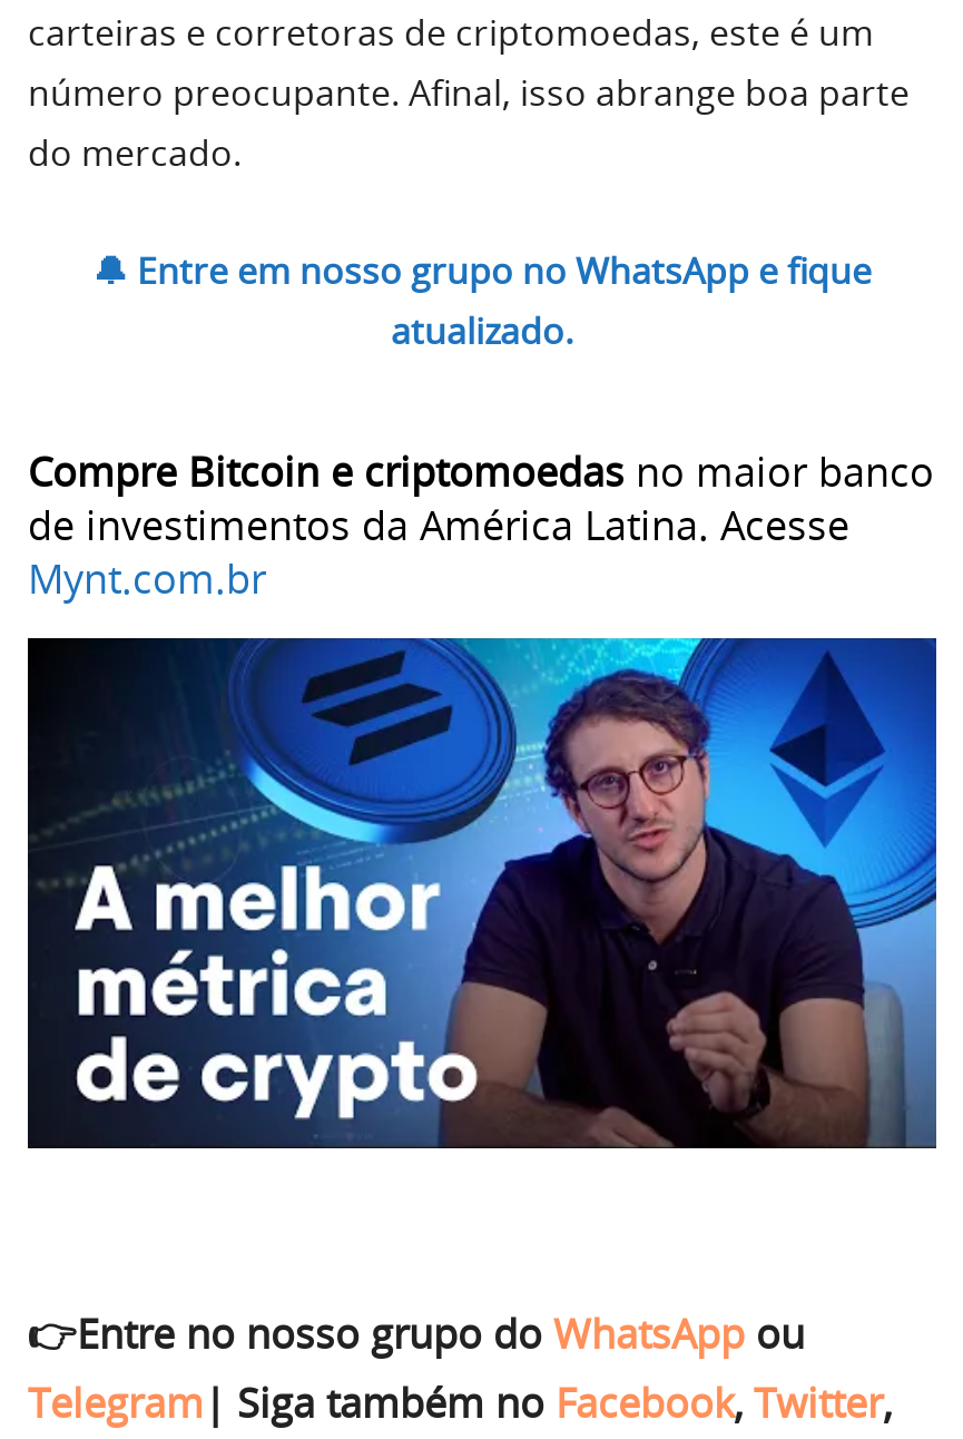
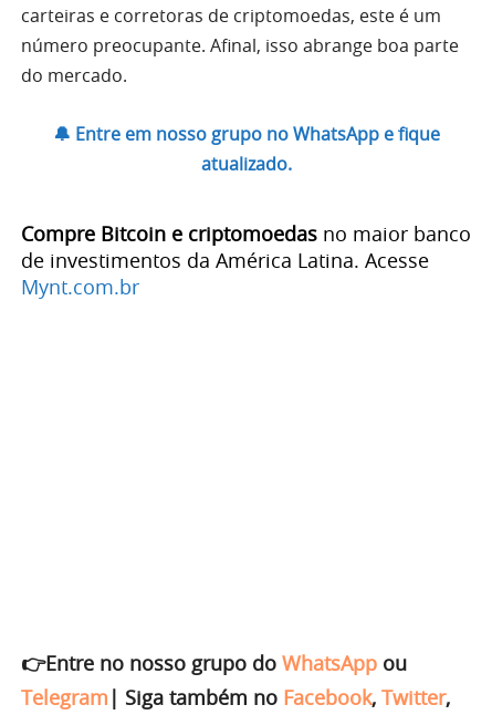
- [image]
